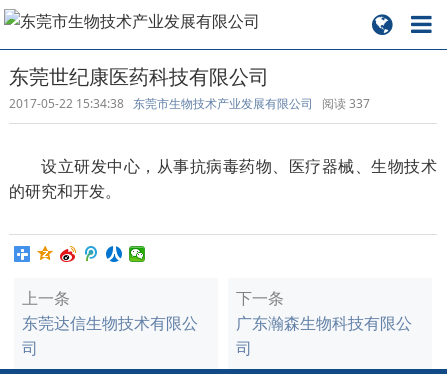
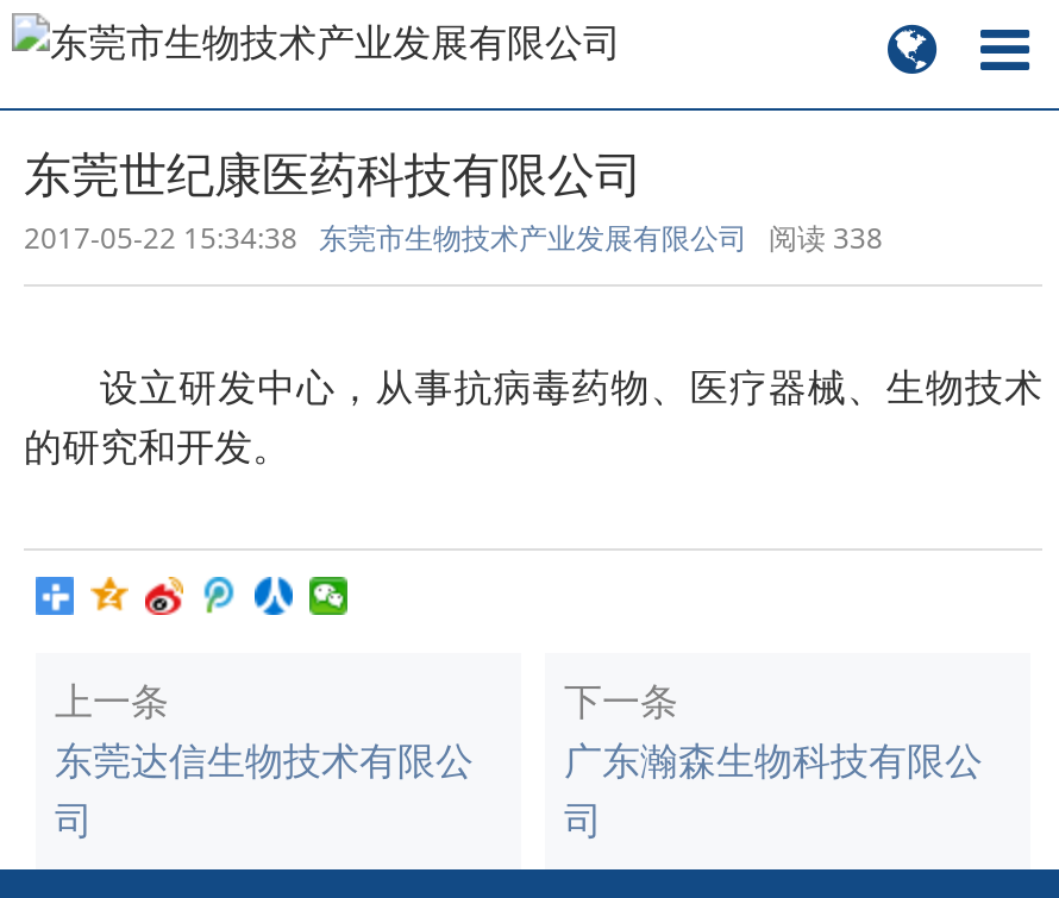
- 2017-05-22 15:34:38 东莞市生物技术产业发展有限公司 阅读337
+ 2017-05-22 15:34:38 东莞市生物技术产业发展有限公司 阅读338
